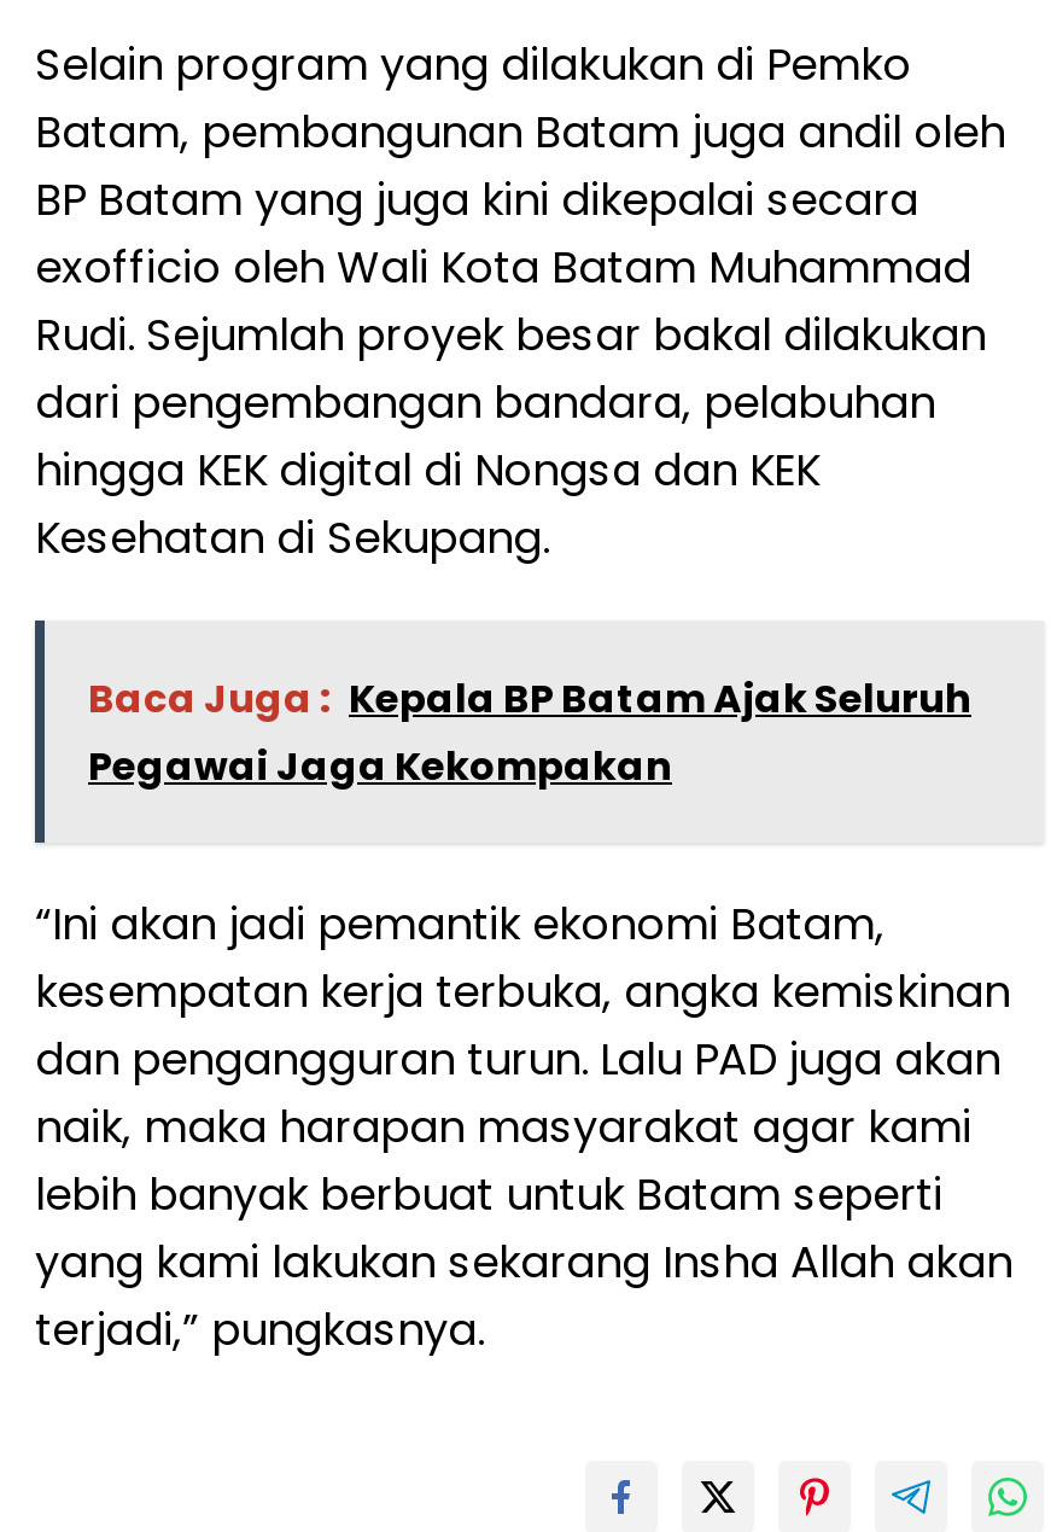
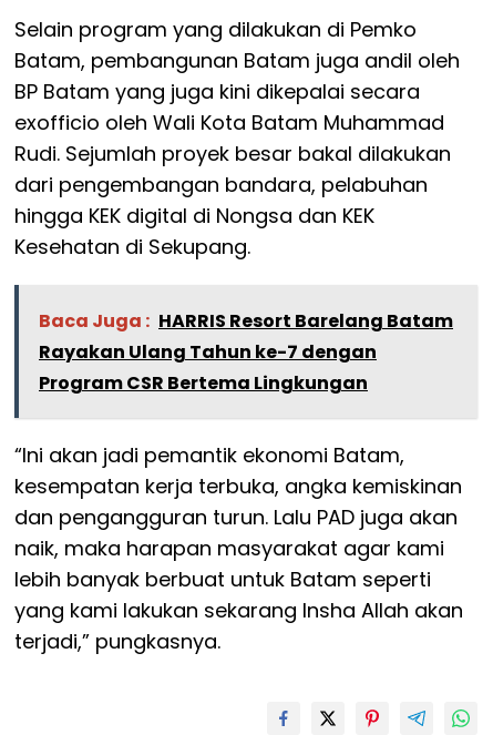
- Baca Juga : Kepala BP Batam Ajak Seluruh
- Pegawai Jaga Kekompakan
+ Baca Juga : HARRIS Resort Barelang Batam
+ Rayakan Ulang Tahun ke-7 dengan
+ Program CSR Bertema Lingkungan
